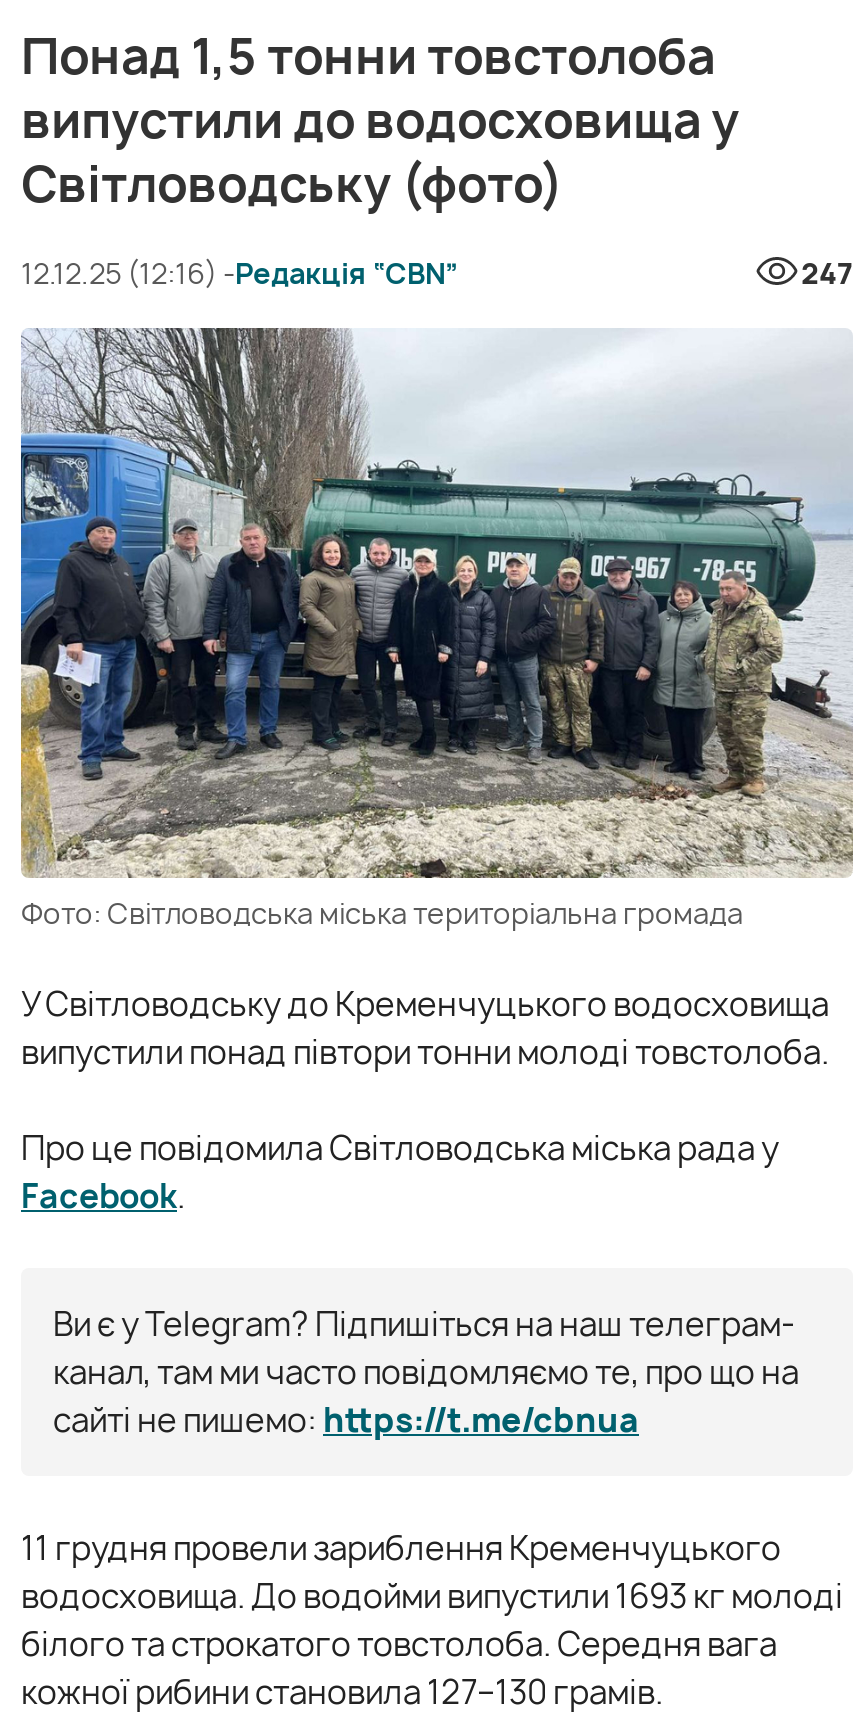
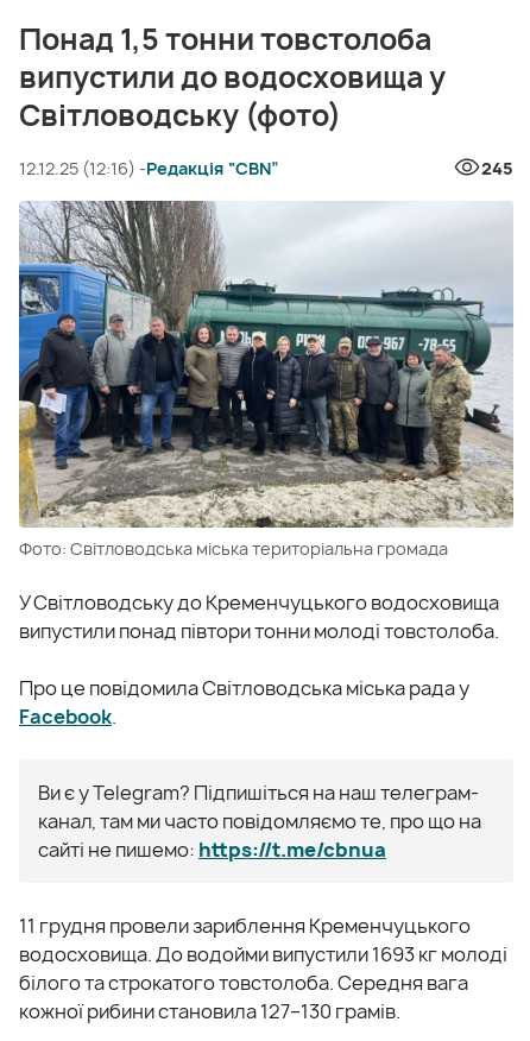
- 247
+ 245
